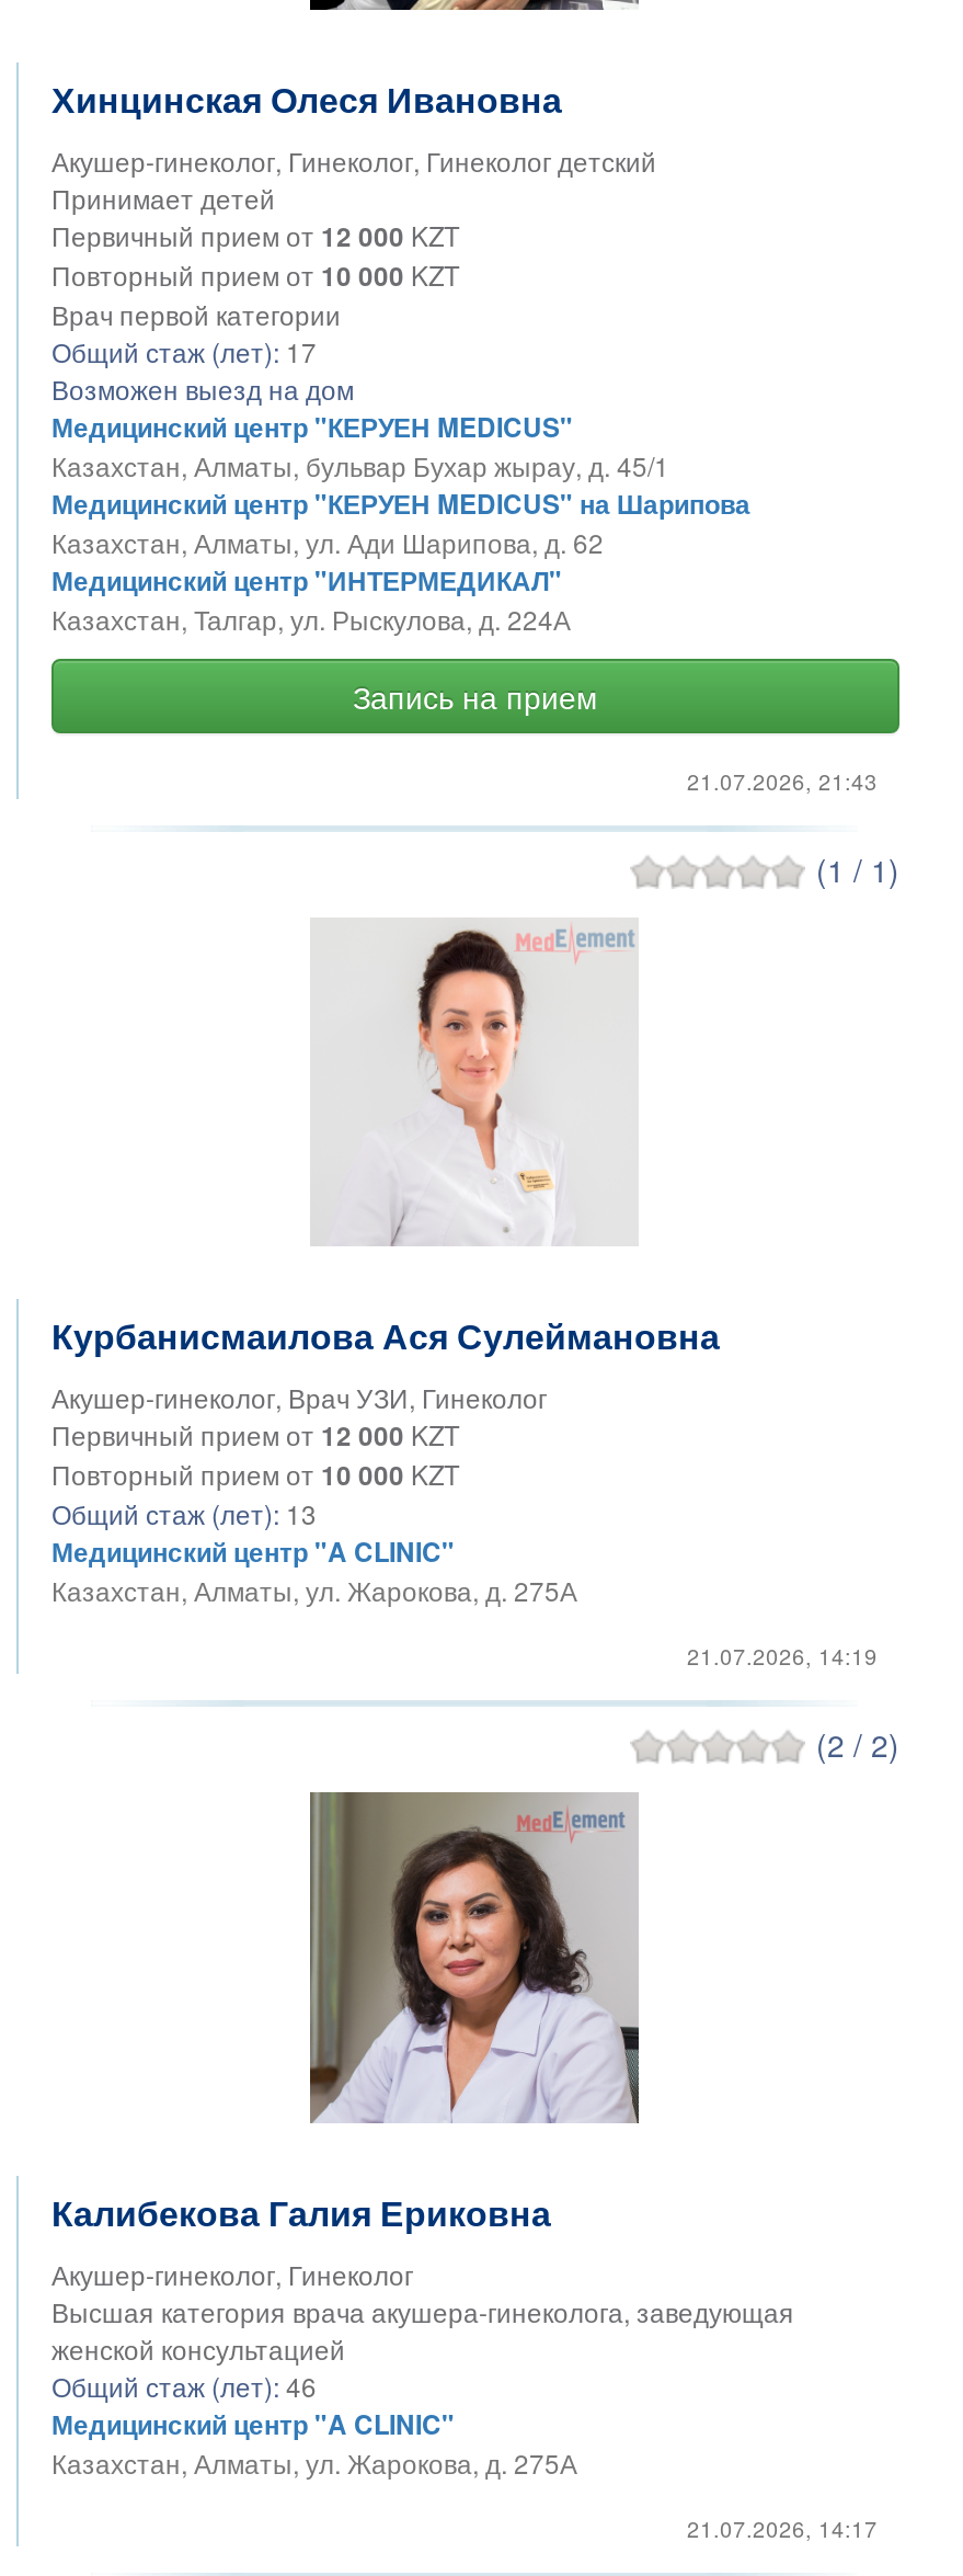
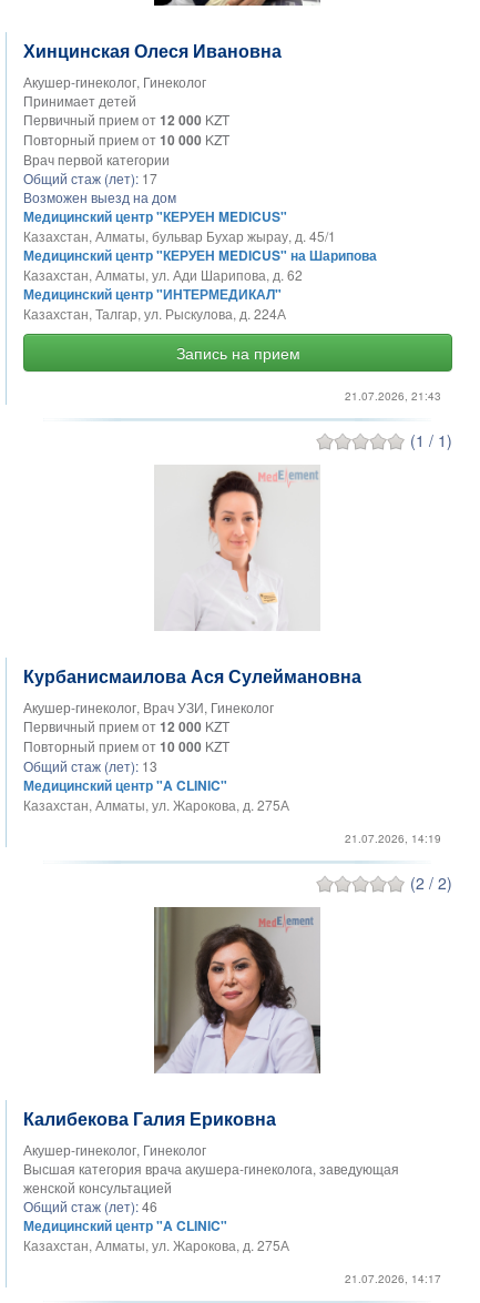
- Акушер-гинеколог, Гинеколог, Гинеколог детский
+ Акушер-гинеколог, Гинеколог
